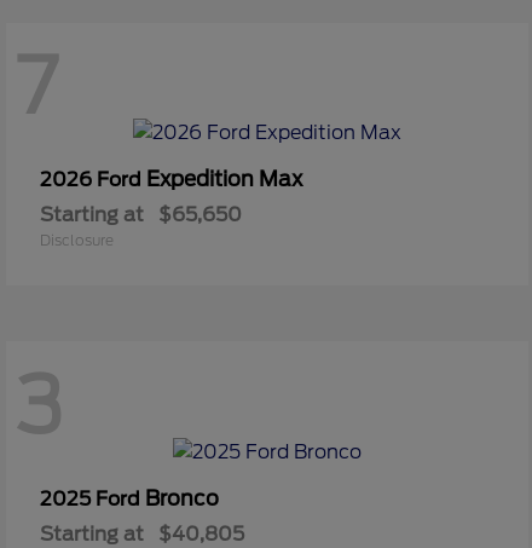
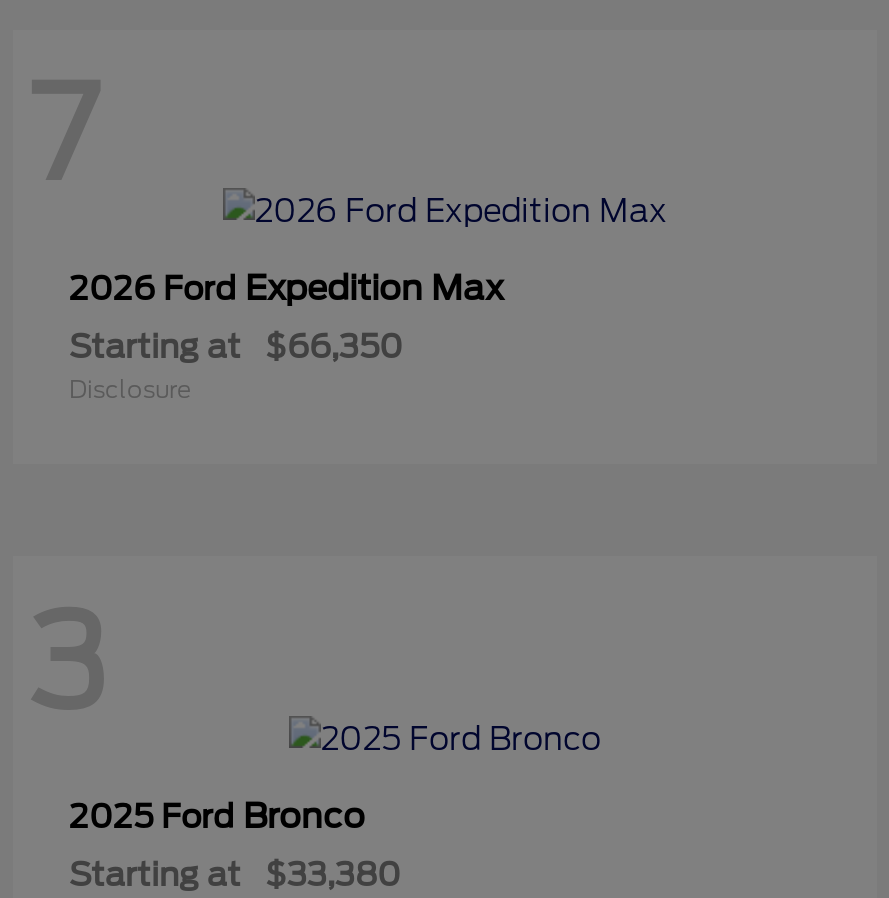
- Starting at $65,650
+ Starting at $66,350

- Starting at $40,805
+ Starting at $33,380
